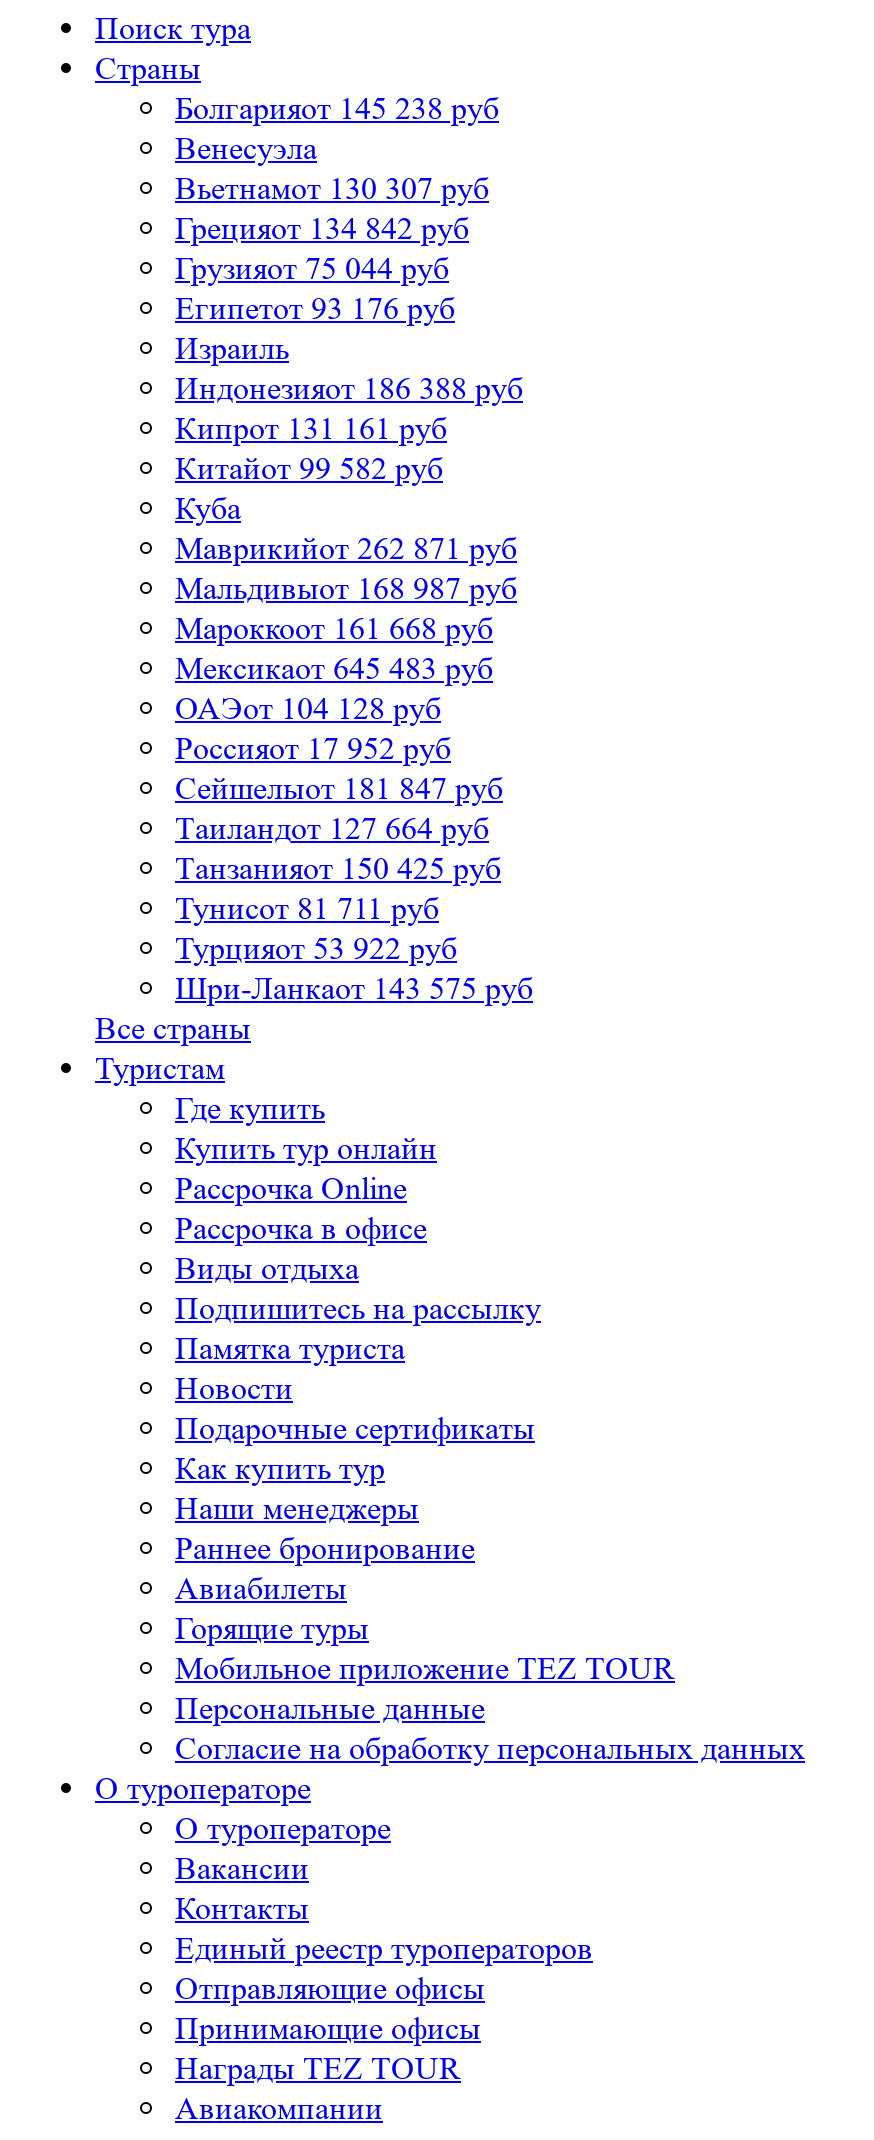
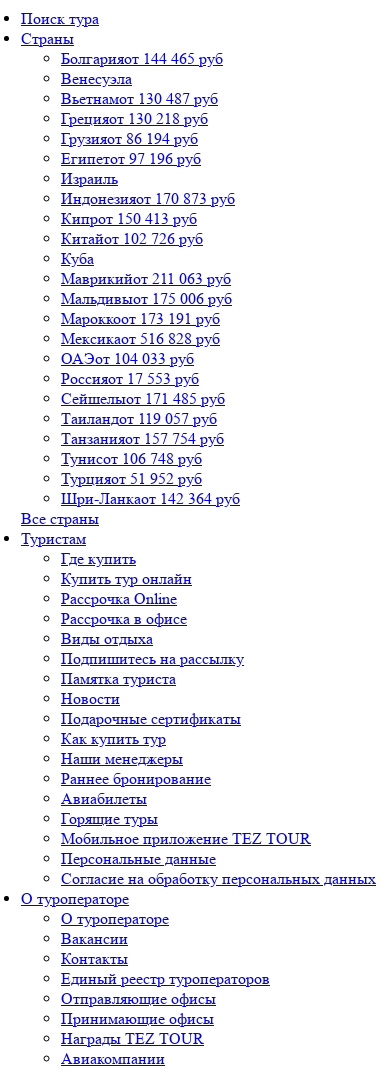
- Болгарияот 145 238 руб
+ Болгарияот 144 465 руб

- Вьетнамот 130 307 руб
+ Вьетнамот 130 487 руб

- Грецияот 134 842 руб
+ Грецияот 130 218 руб

- Грузияот 75 044 руб
+ Грузияот 86 194 руб

- Египетот 93 176 руб
+ Египетот 97 196 руб

- Индонезияот 186 388 руб
+ Индонезияот 170 873 руб

- Кипрот 131 161 руб
+ Кипрот 150 413 руб

- Китайот 99 582 руб
+ Китайот 102 726 руб

- Маврикийот 262 871 руб
+ Маврикийот 211 063 руб

- Мальдивыот 168 987 руб
+ Мальдивыот 175 006 руб

- Мароккоот 161 668 руб
+ Мароккоот 173 191 руб

- Мексикаот 645 483 руб
+ Мексикаот 516 828 руб

- ОАЭот 104 128 руб
+ ОАЭот 104 033 руб

- Россияот 17 952 руб
+ Россияот 17 553 руб

- Сейшелыот 181 847 руб
+ Сейшелыот 171 485 руб

- Таиландот 127 664 руб
+ Таиландот 119 057 руб

- Танзанияот 150 425 руб
+ Танзанияот 157 754 руб

- Тунисот 81 711 руб
+ Тунисот 106 748 руб

- Турцияот 53 922 руб
+ Турцияот 51 952 руб

- Шри-Ланкаот 143 575 руб
+ Шри-Ланкаот 142 364 руб
